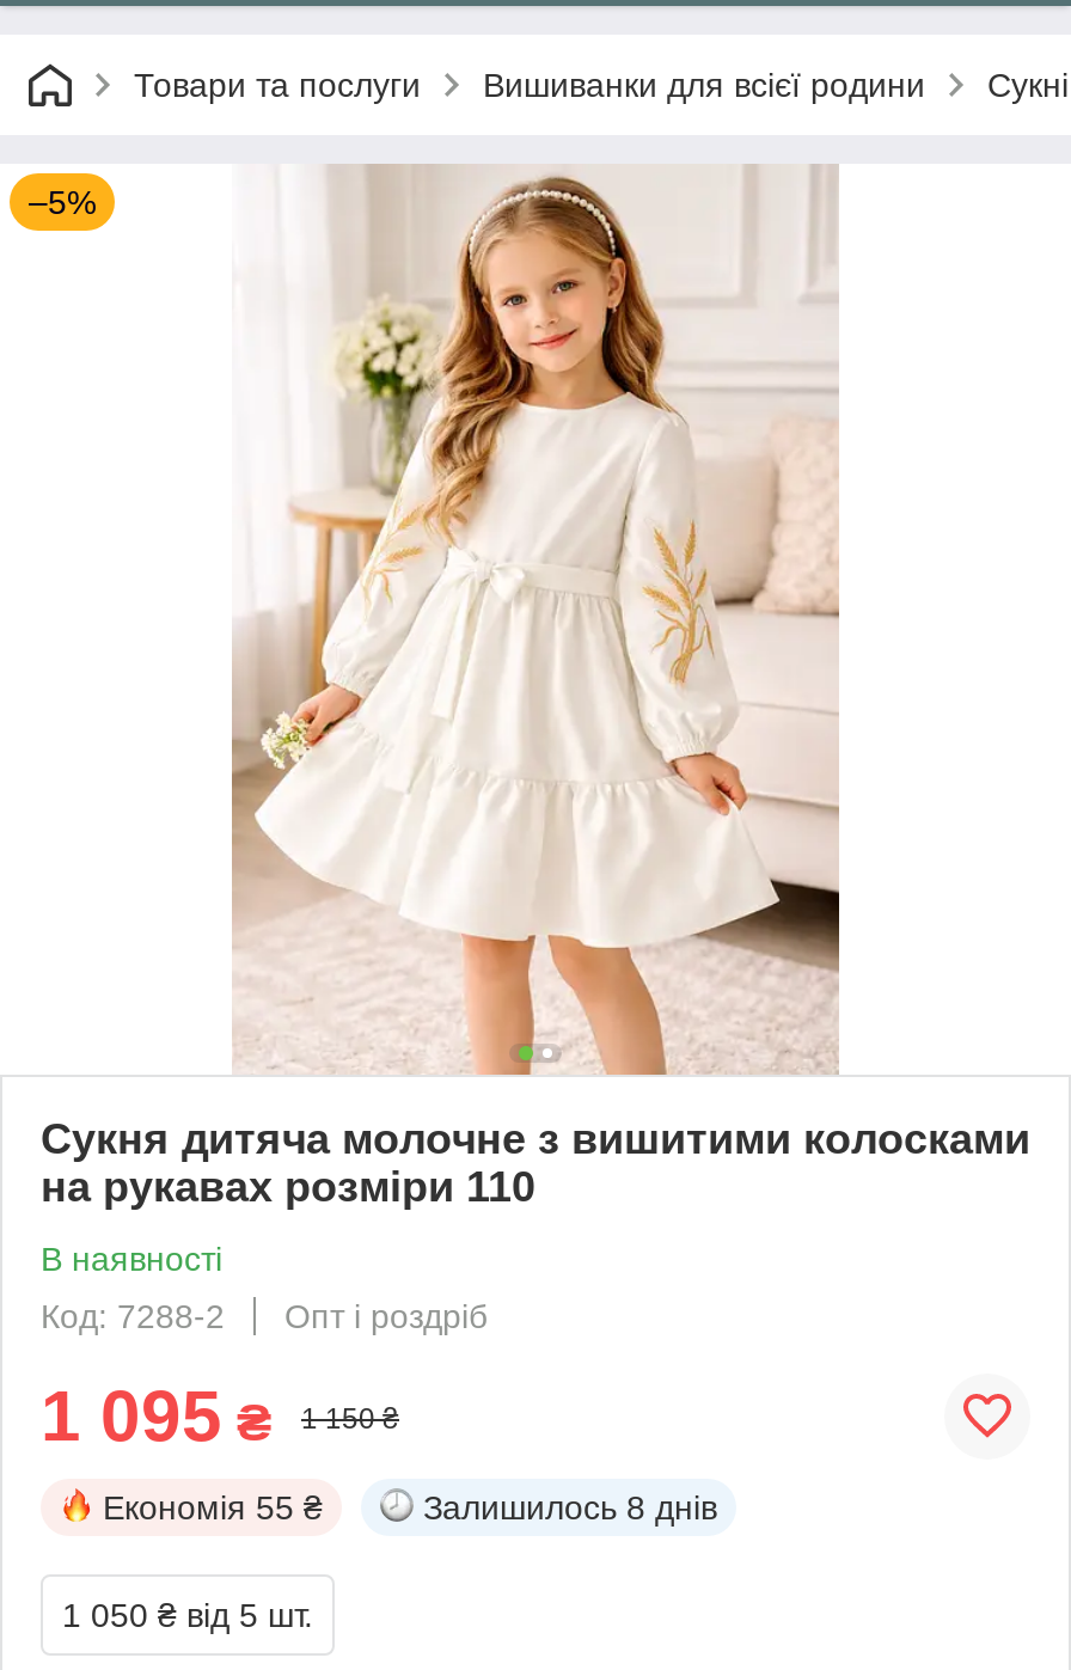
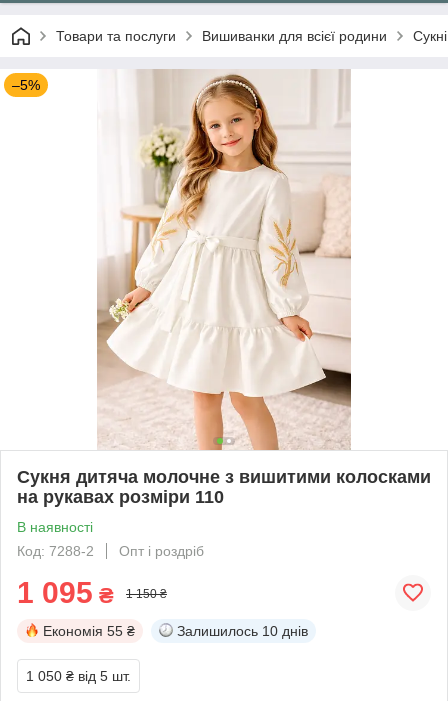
- Залишилось 8 днів
+ Залишилось 10 днів
